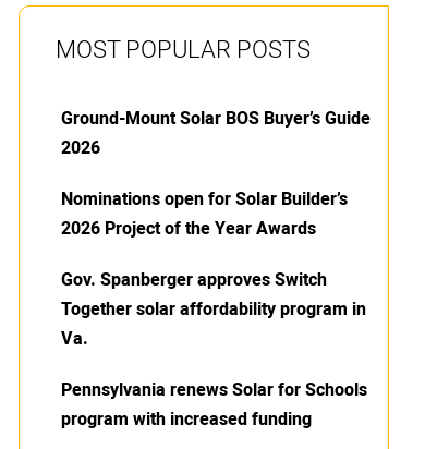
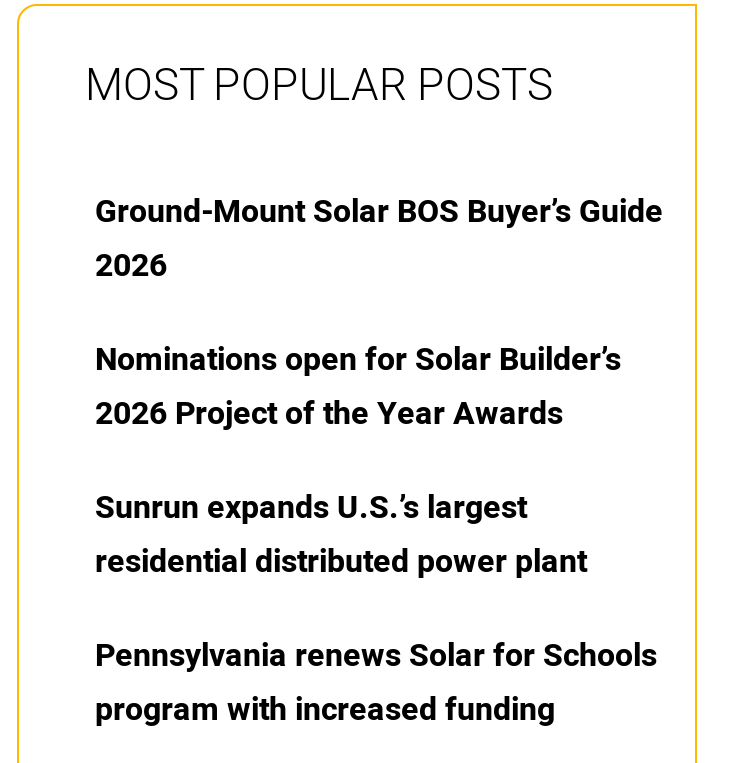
- Gov. Spanberger approves Switch
- Together solar affordability program in
- Va.
+ Sunrun expands U.S.’s largest
+ residential distributed power plant
